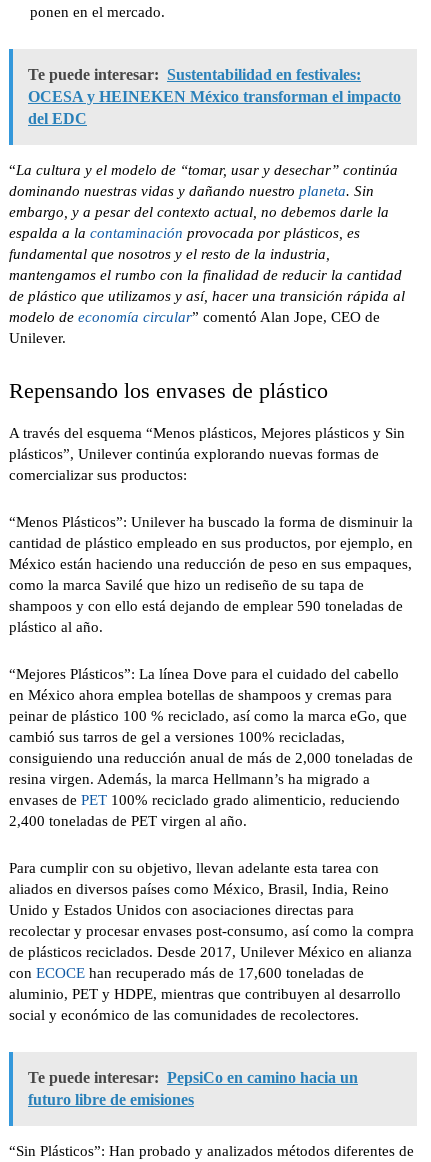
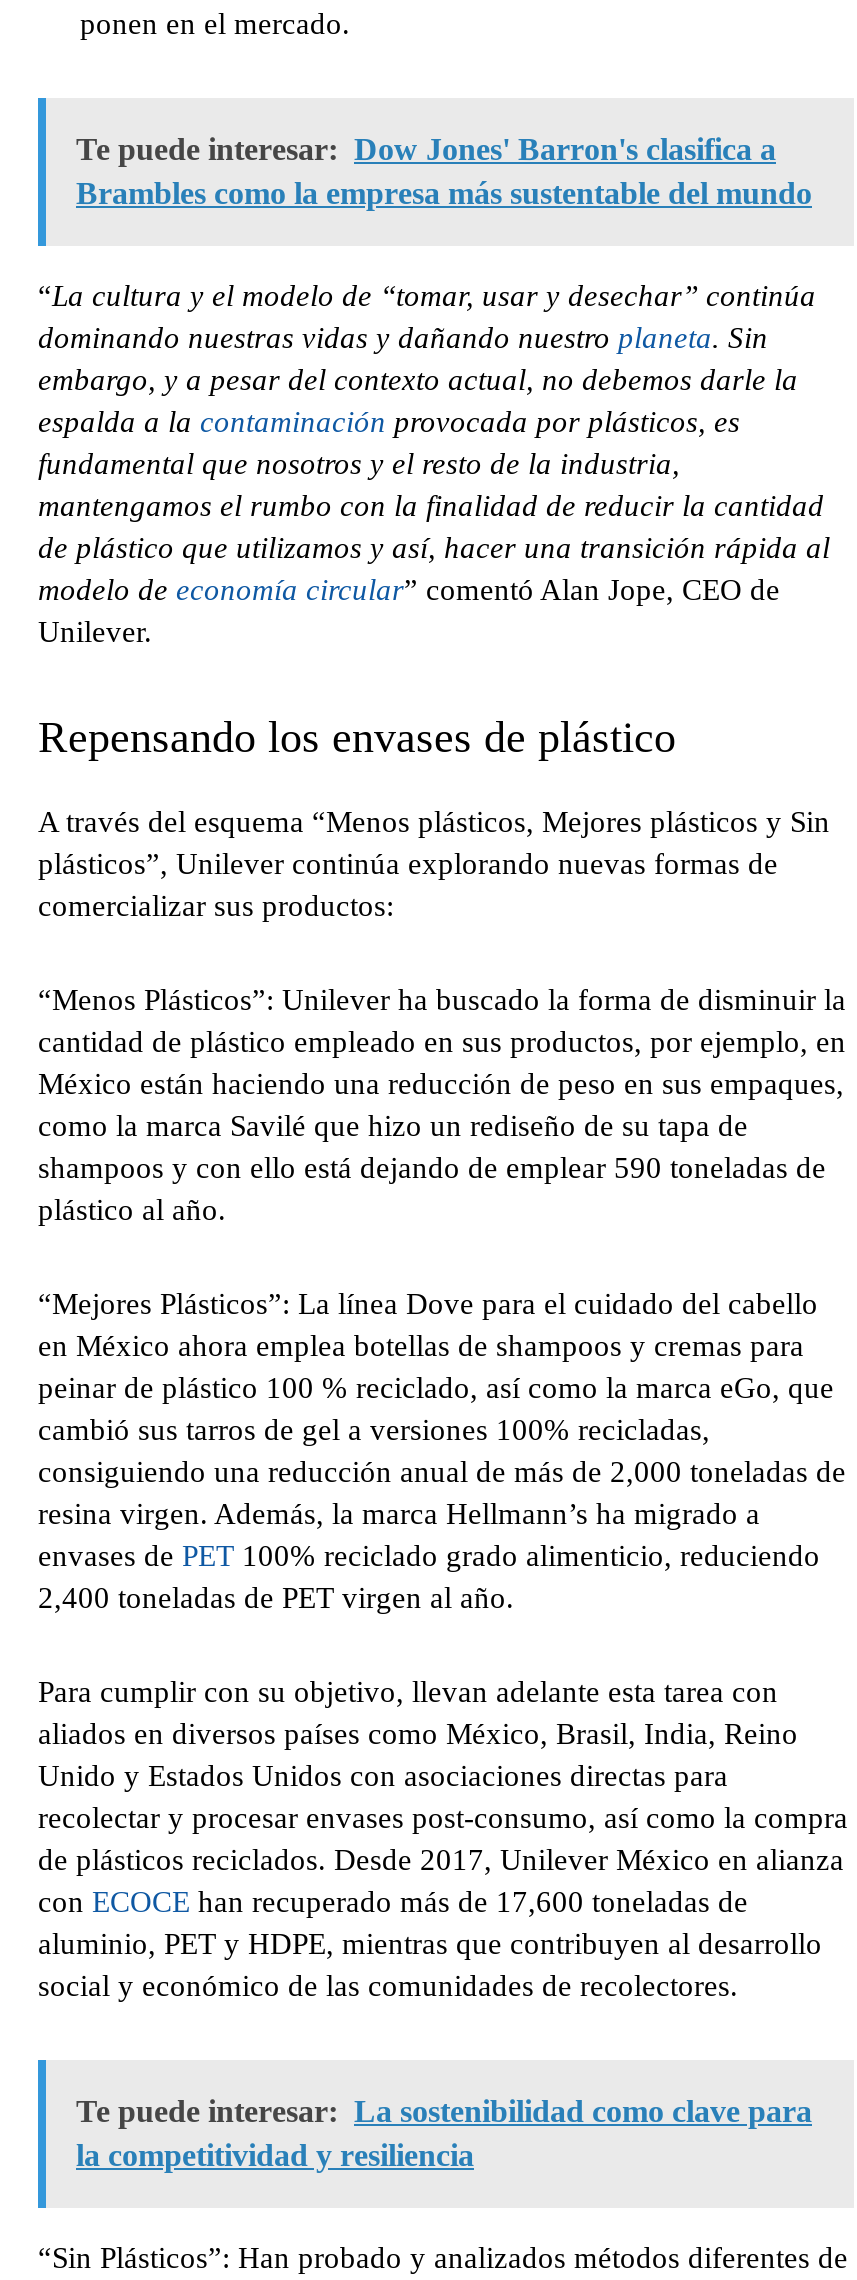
- Te puede interesar: Sustentabilidad en festivales:
- OCESA y HEINEKEN México transforman el impacto
- del EDC
+ Te puede interesar: Dow Jones' Barron's clasifica a
+ Brambles como la empresa más sustentable del mundo

- Te puede interesar: PepsiCo en camino hacia un
- futuro libre de emisiones
+ Te puede interesar: La sostenibilidad como clave para
+ la competitividad y resiliencia
